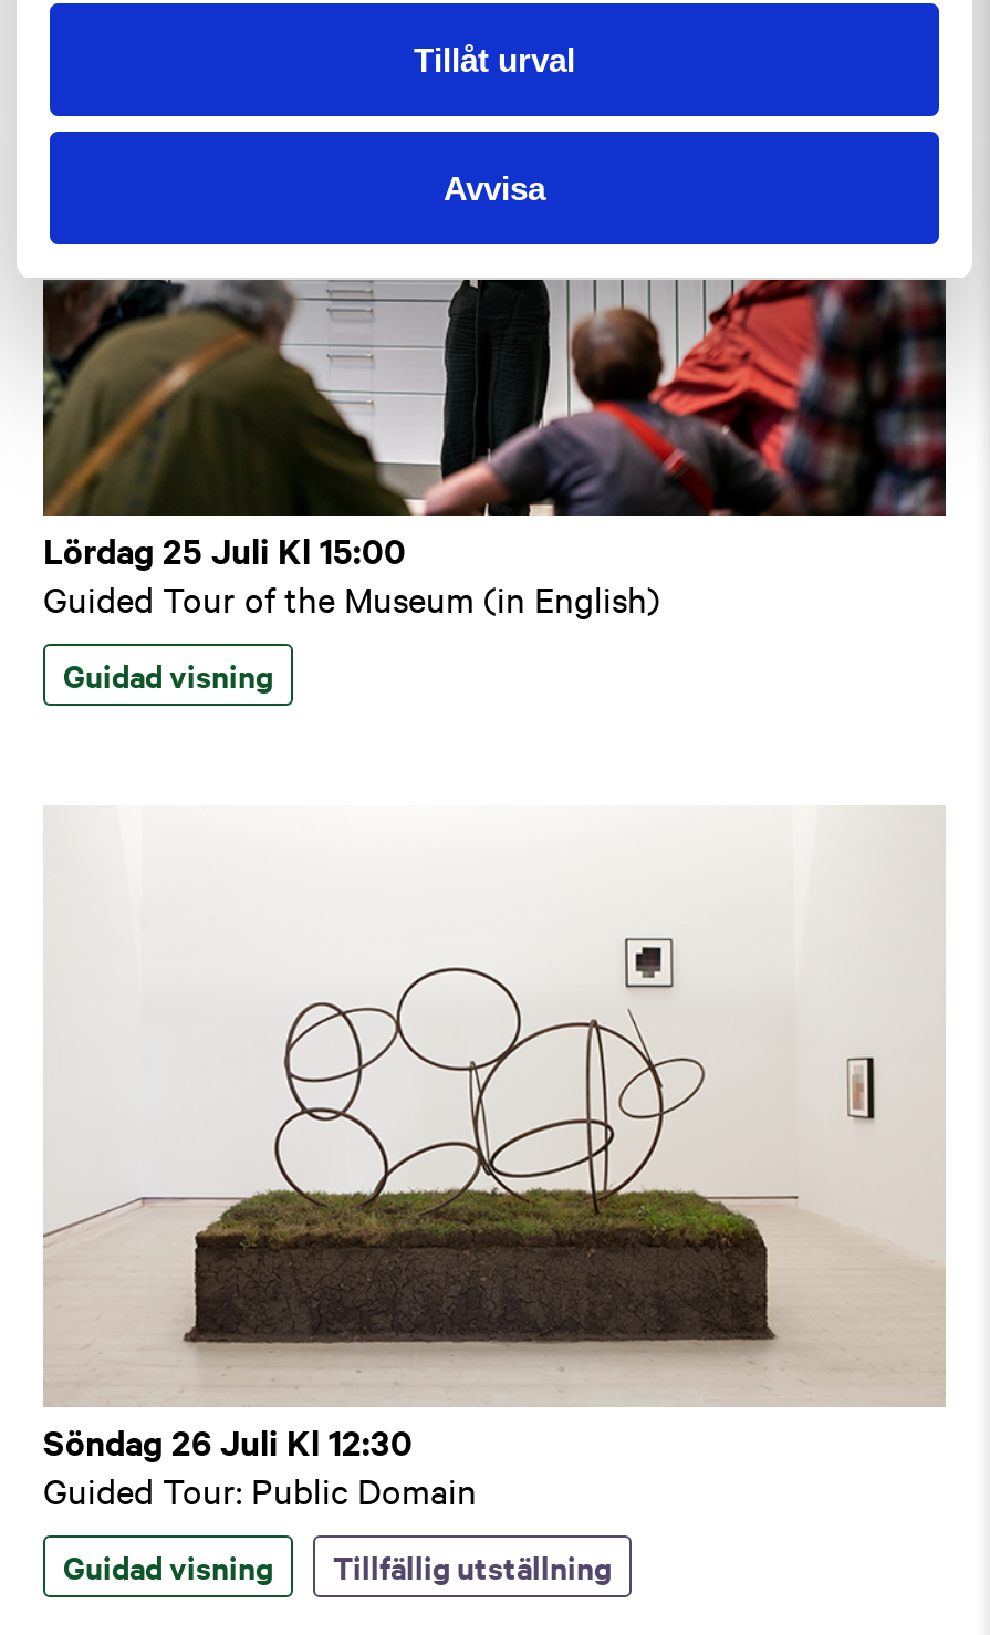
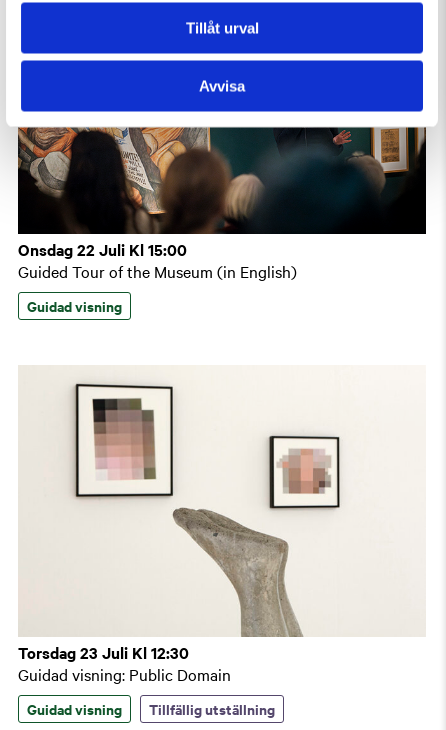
- [image]
- Lördag 25 Juli Kl 15:00
+ [image]
+ Onsdag 22 Juli Kl 15:00

- [image]
- Söndag 26 Juli Kl 12:30
+ [image]
+ Torsdag 23 Juli Kl 12:30

- Guided Tour: Public Domain
+ Guidad visning: Public Domain
